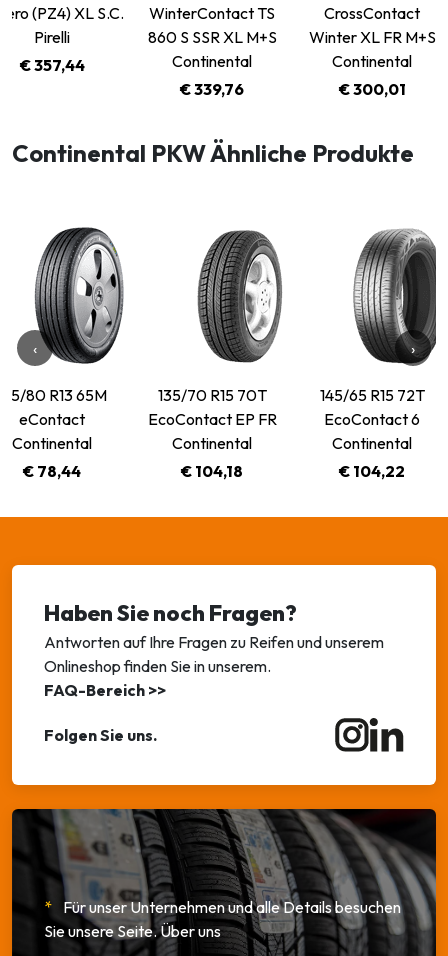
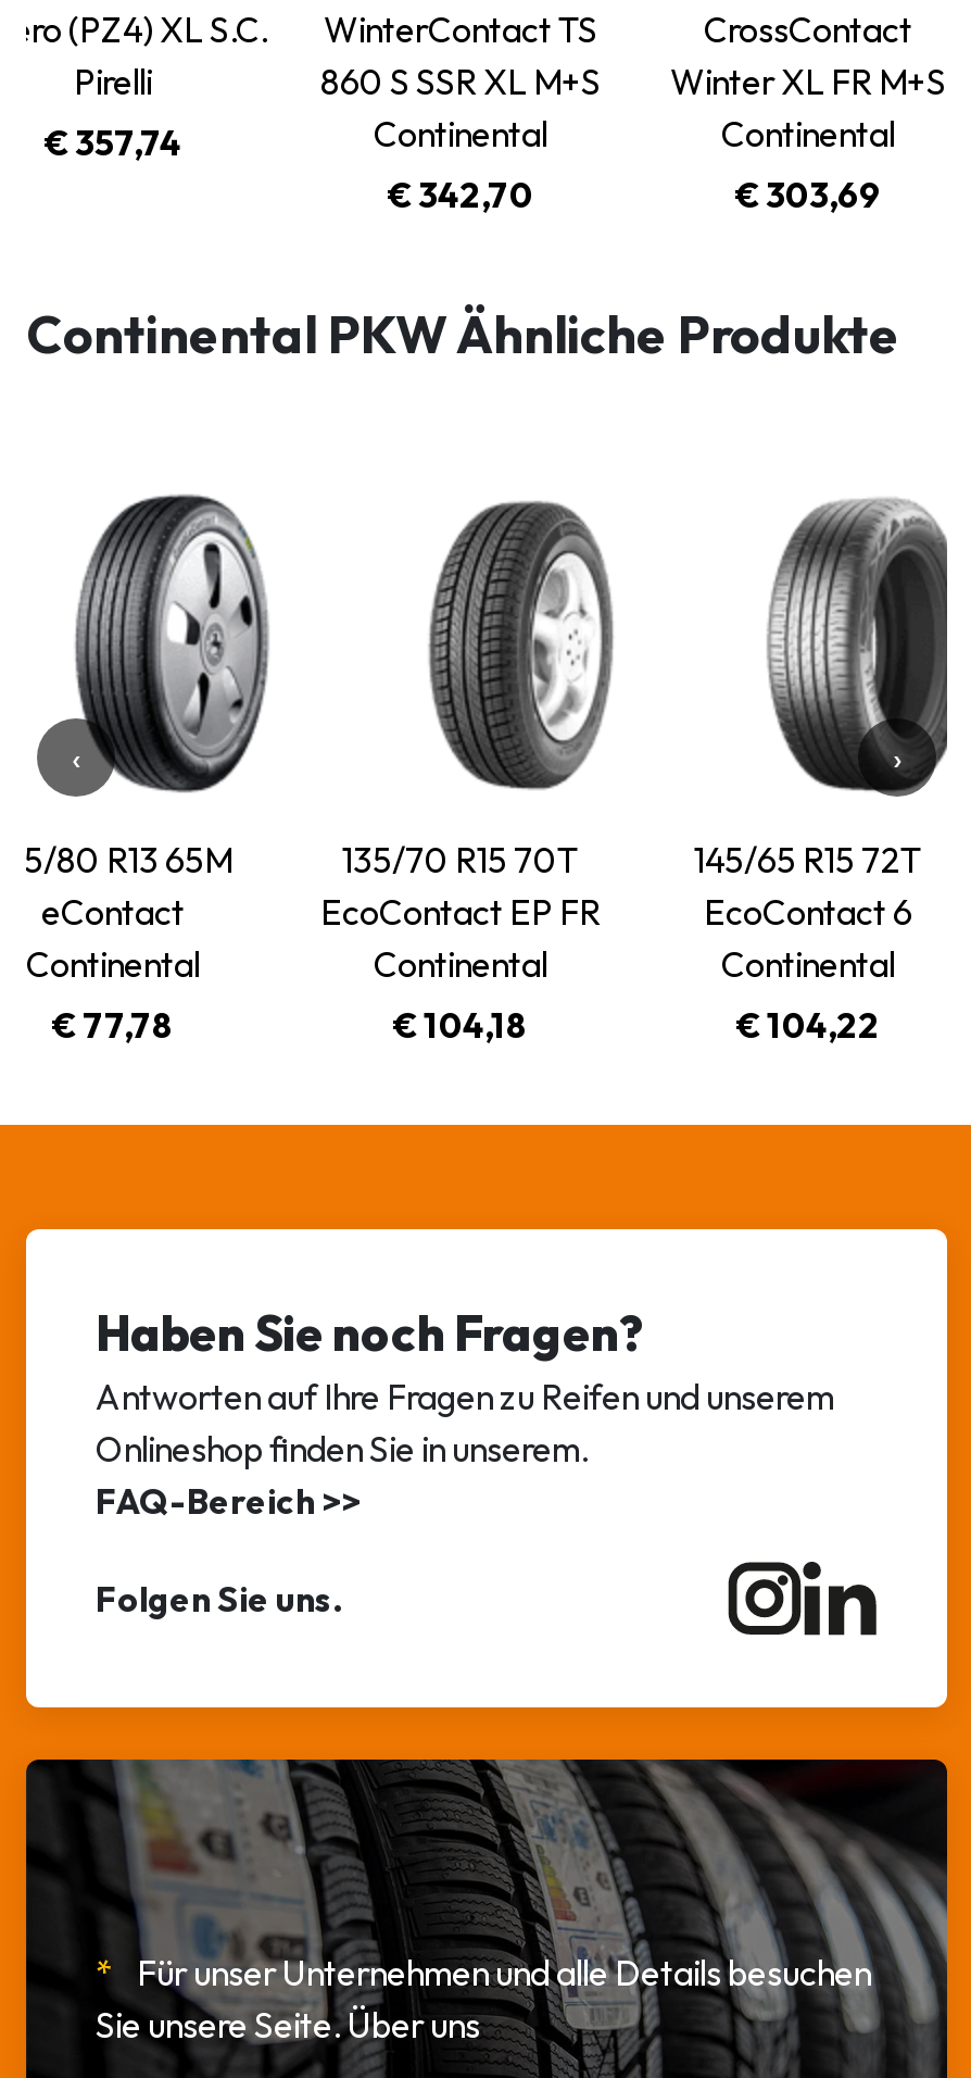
- € 357,44
+ € 357,74

- € 339,76
+ € 342,70

- € 300,01
+ € 303,69

- € 78,44
+ € 77,78
